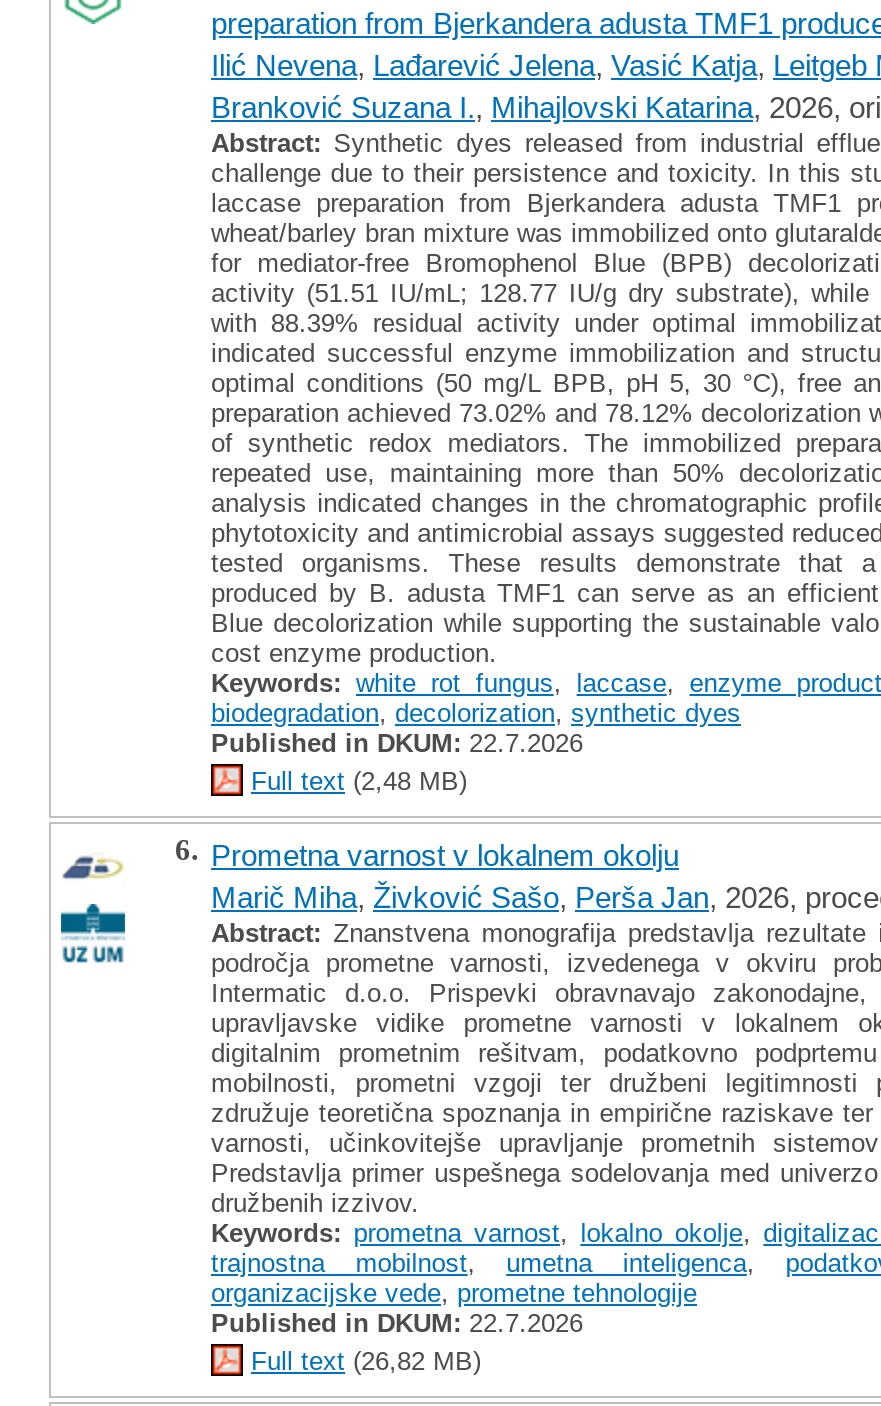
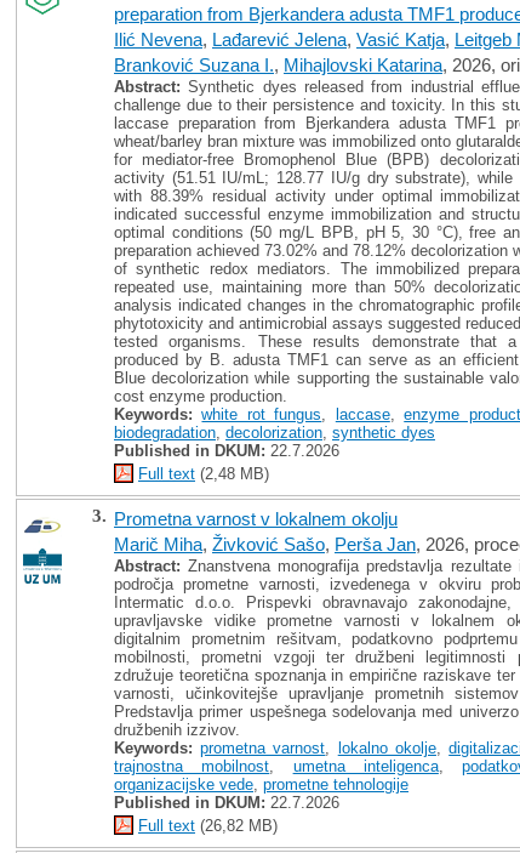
- 6. Prometna varnost v lokalnem okolju
+ 3. Prometna varnost v lokalnem okolju
